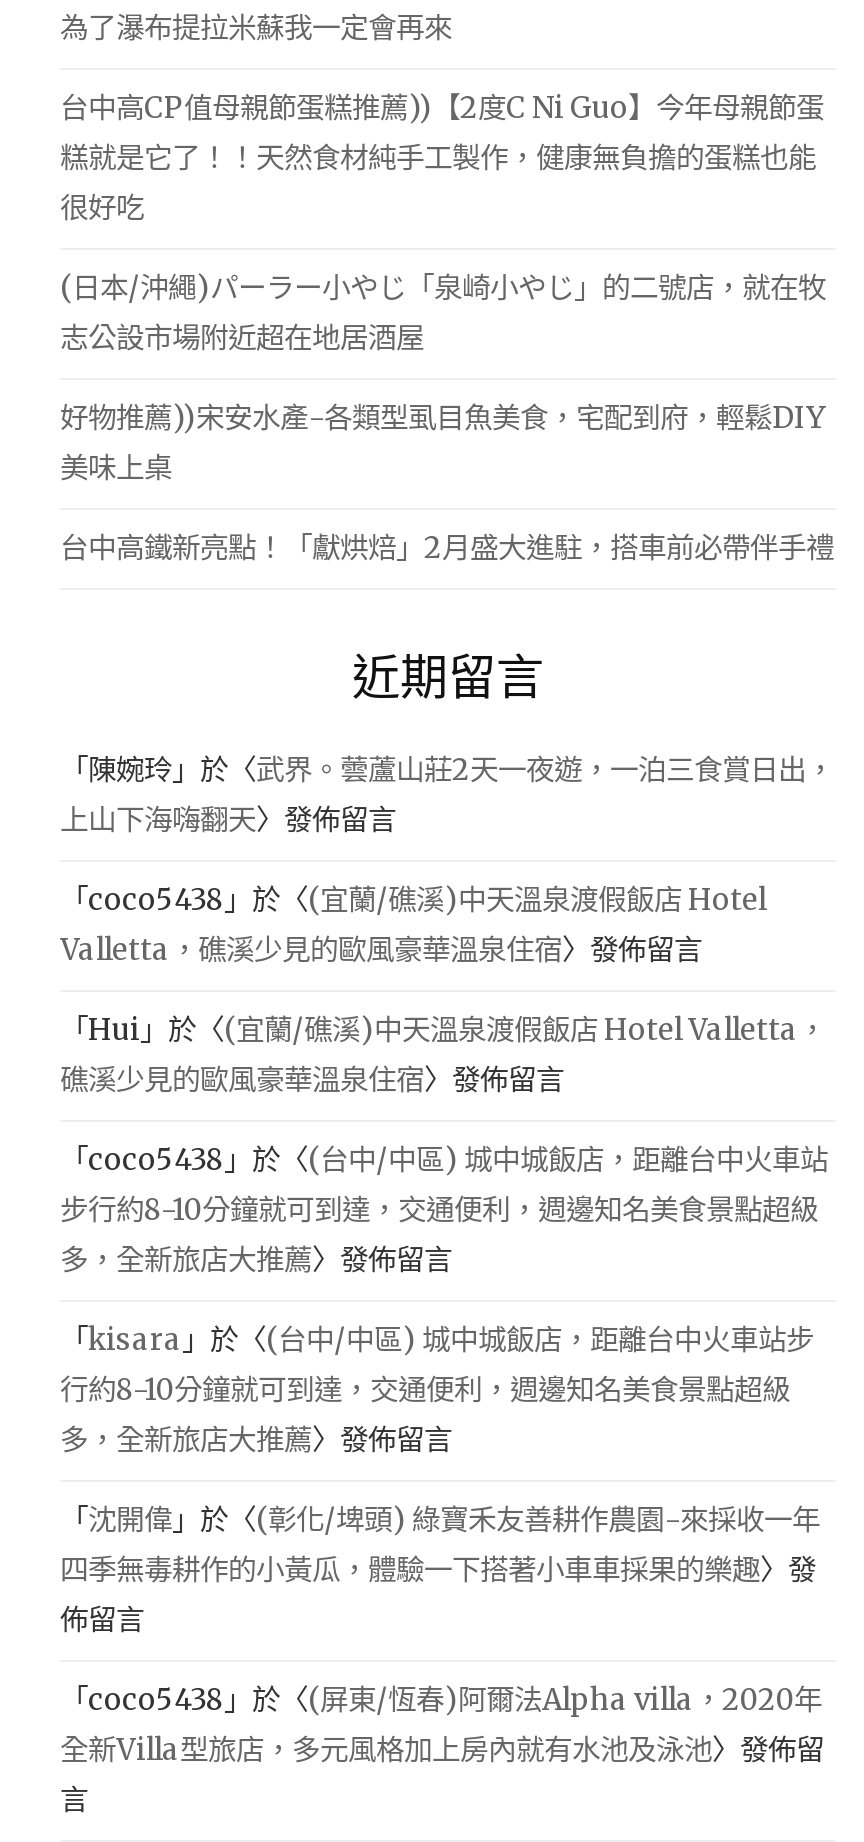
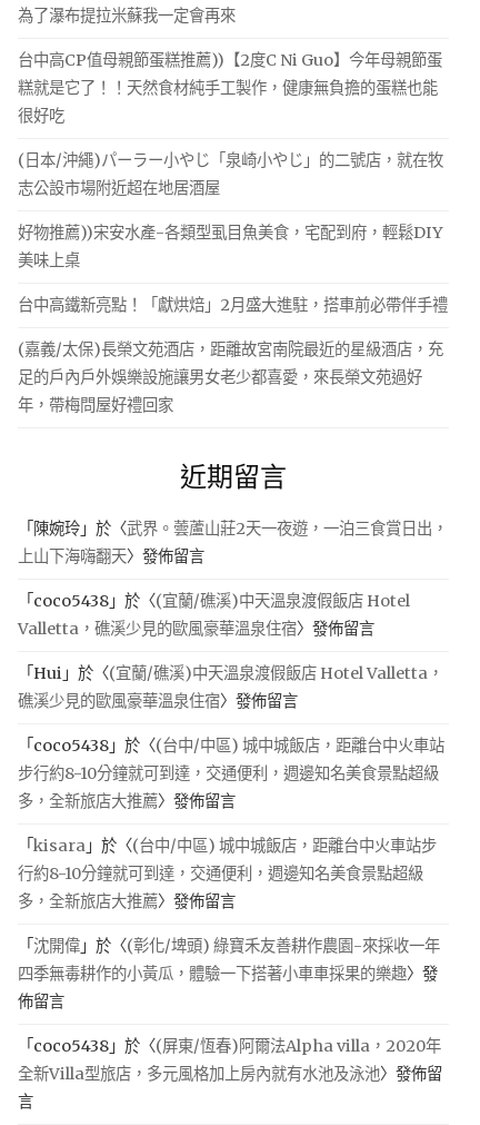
+ (嘉義/太保)長榮文苑酒店，距離故宮南院最近的星級酒店，充
+ 足的戶內戶外娛樂設施讓男女老少都喜愛，來長榮文苑過好
+ 年，帶梅問屋好禮回家
